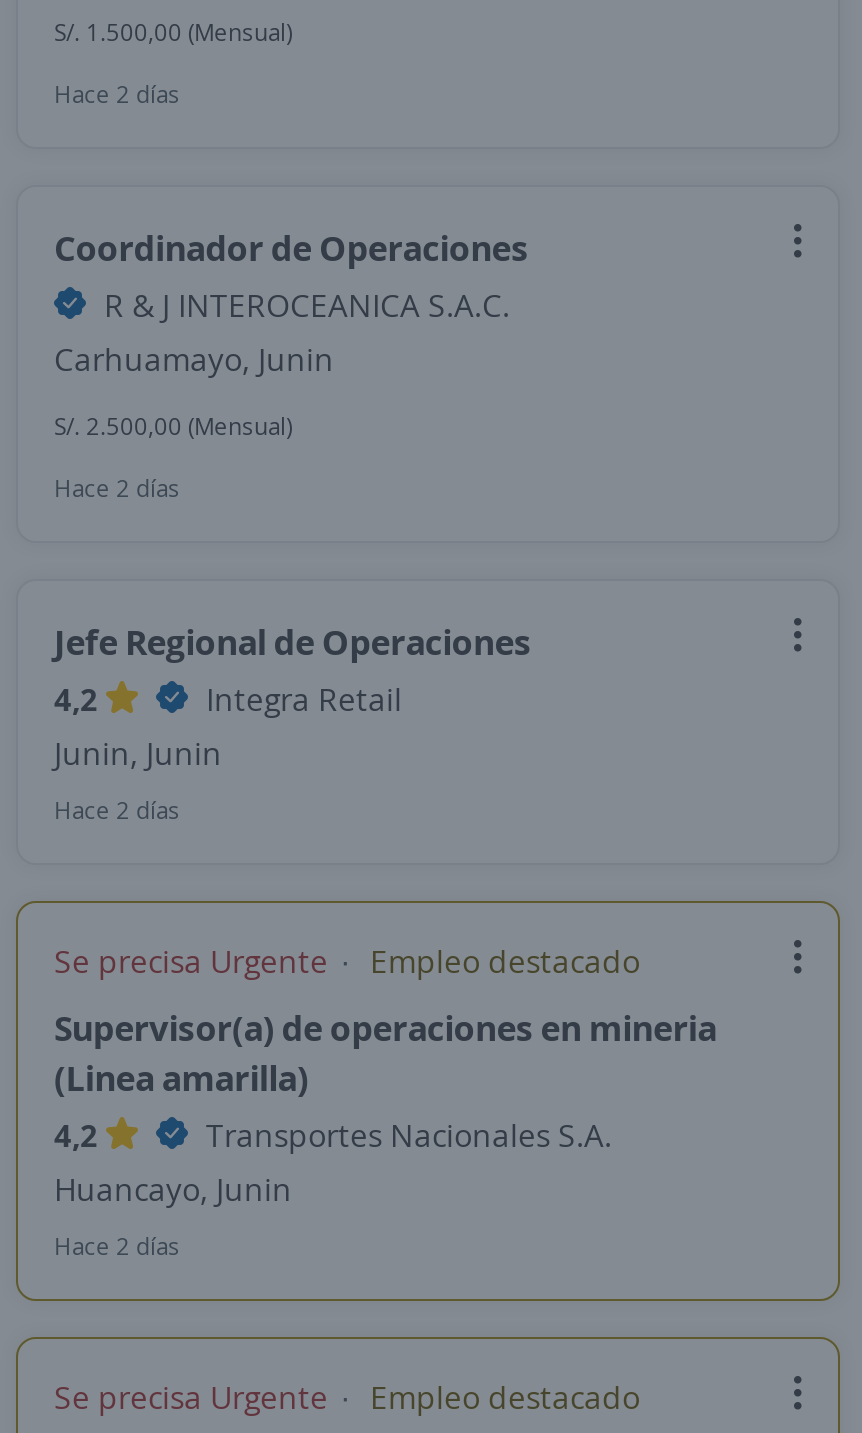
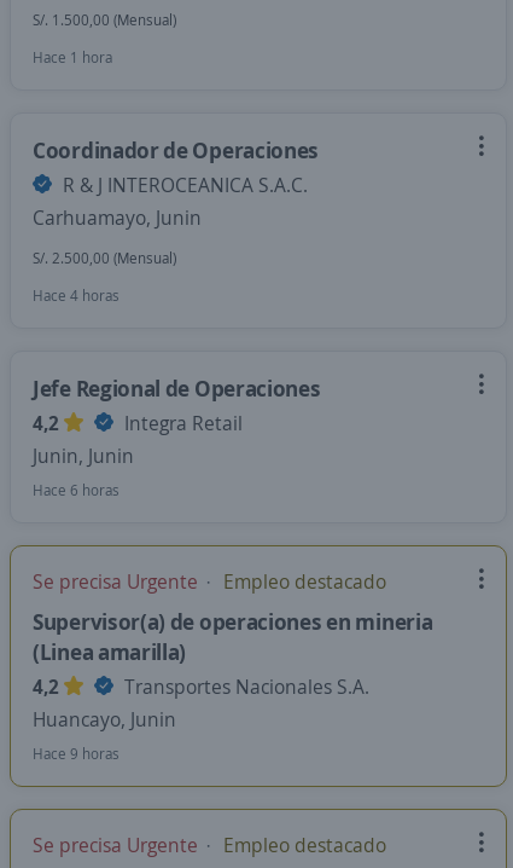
- Hace 2 días
+ Hace 1 hora

- Hace 2 días
+ Hace 4 horas

- Hace 2 días
+ Hace 6 horas

- Hace 2 días
+ Hace 9 horas
